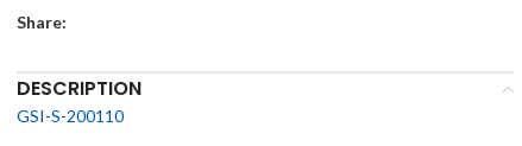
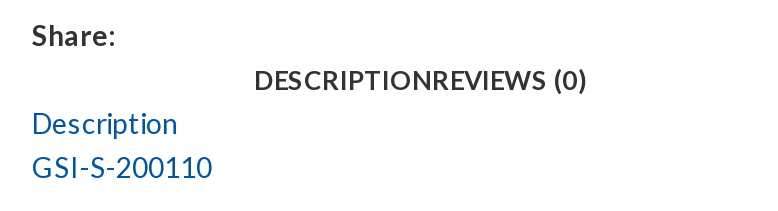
- DESCRIPTION
+ DESCRIPTIONREVIEWS (0)
+ Description
